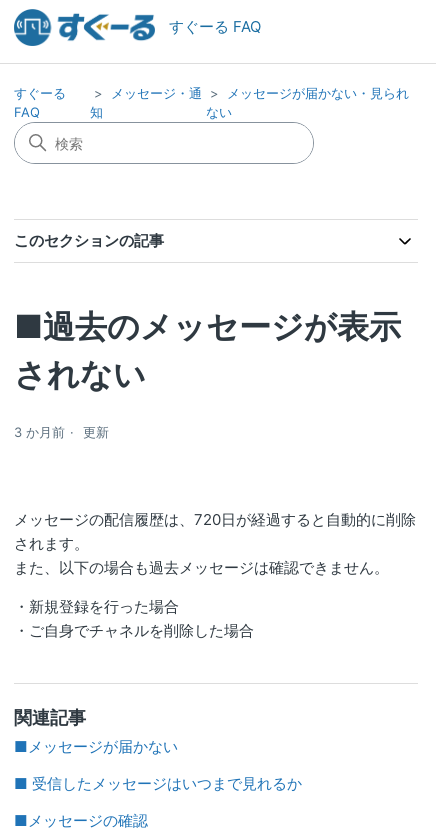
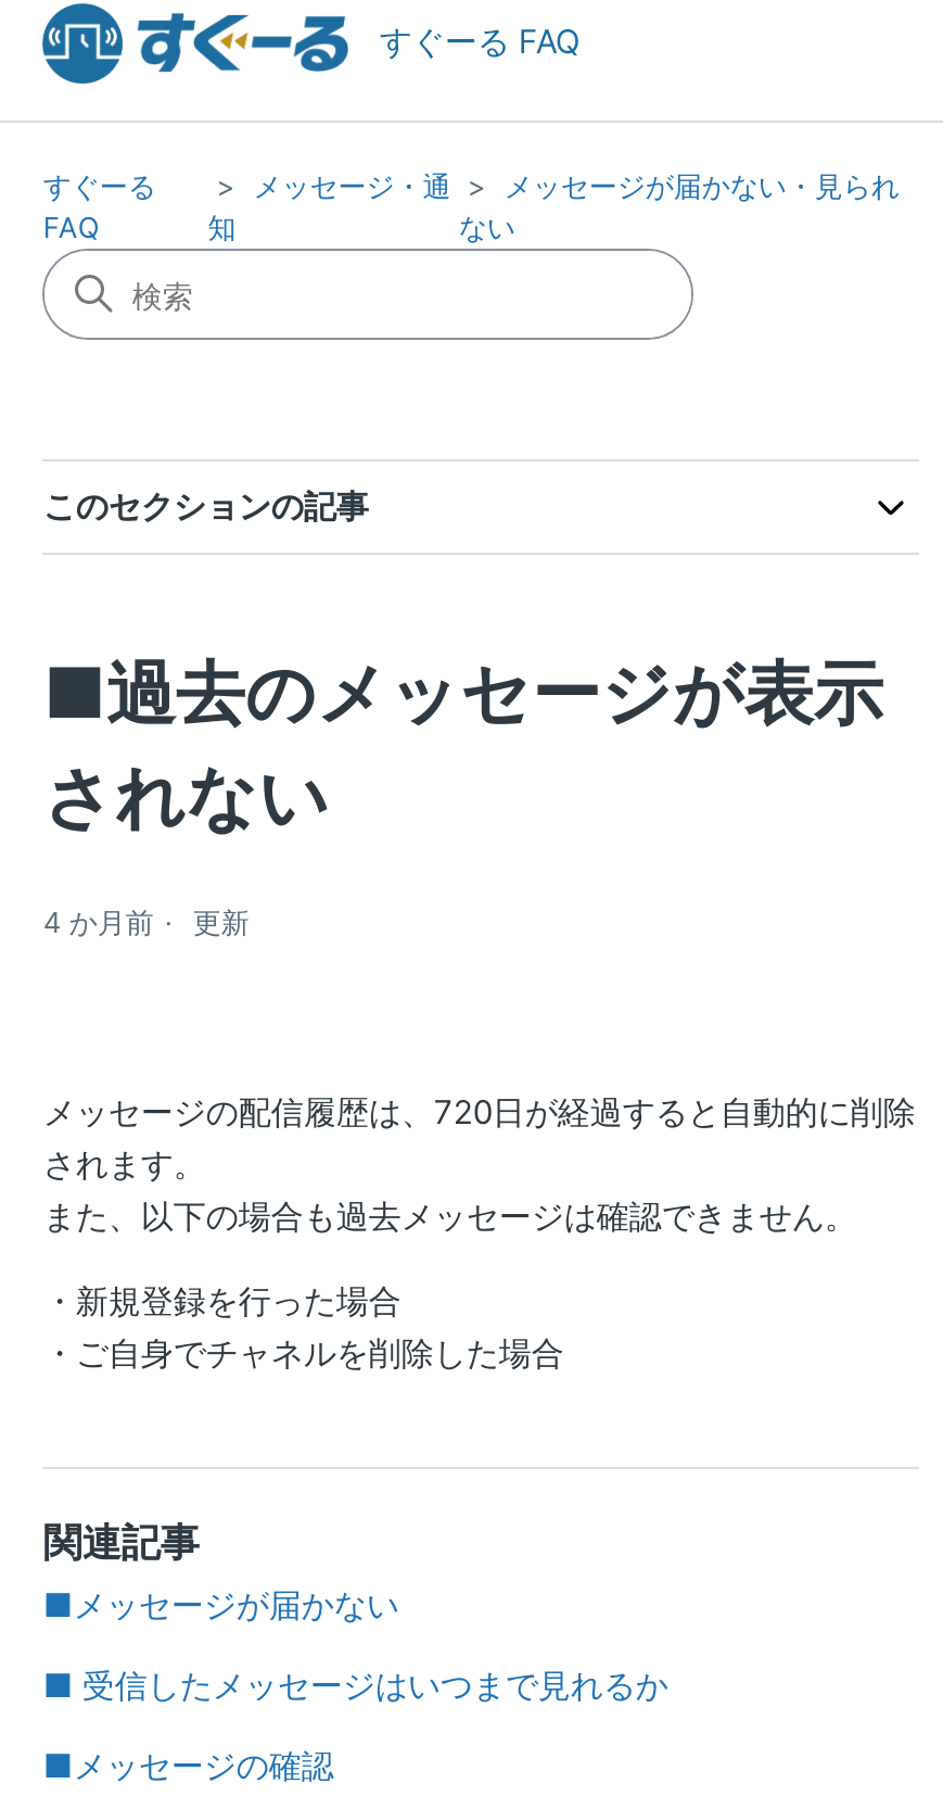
- 3 か月前 更新
+ 4 か月前 更新
